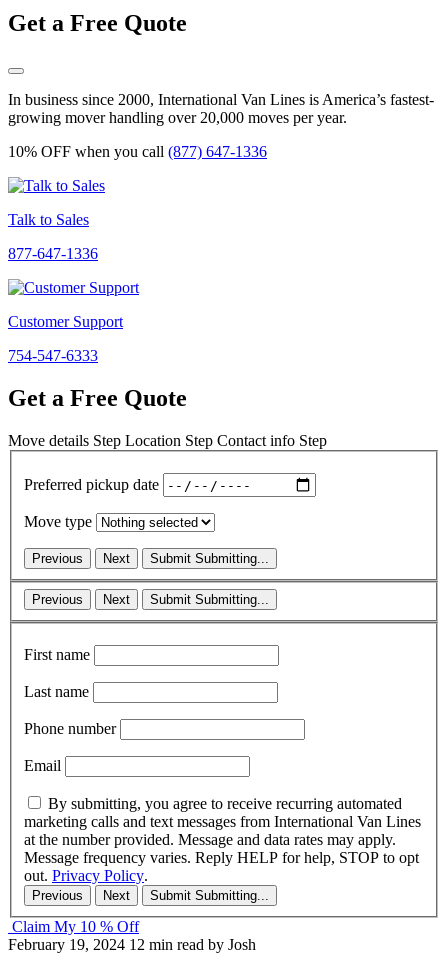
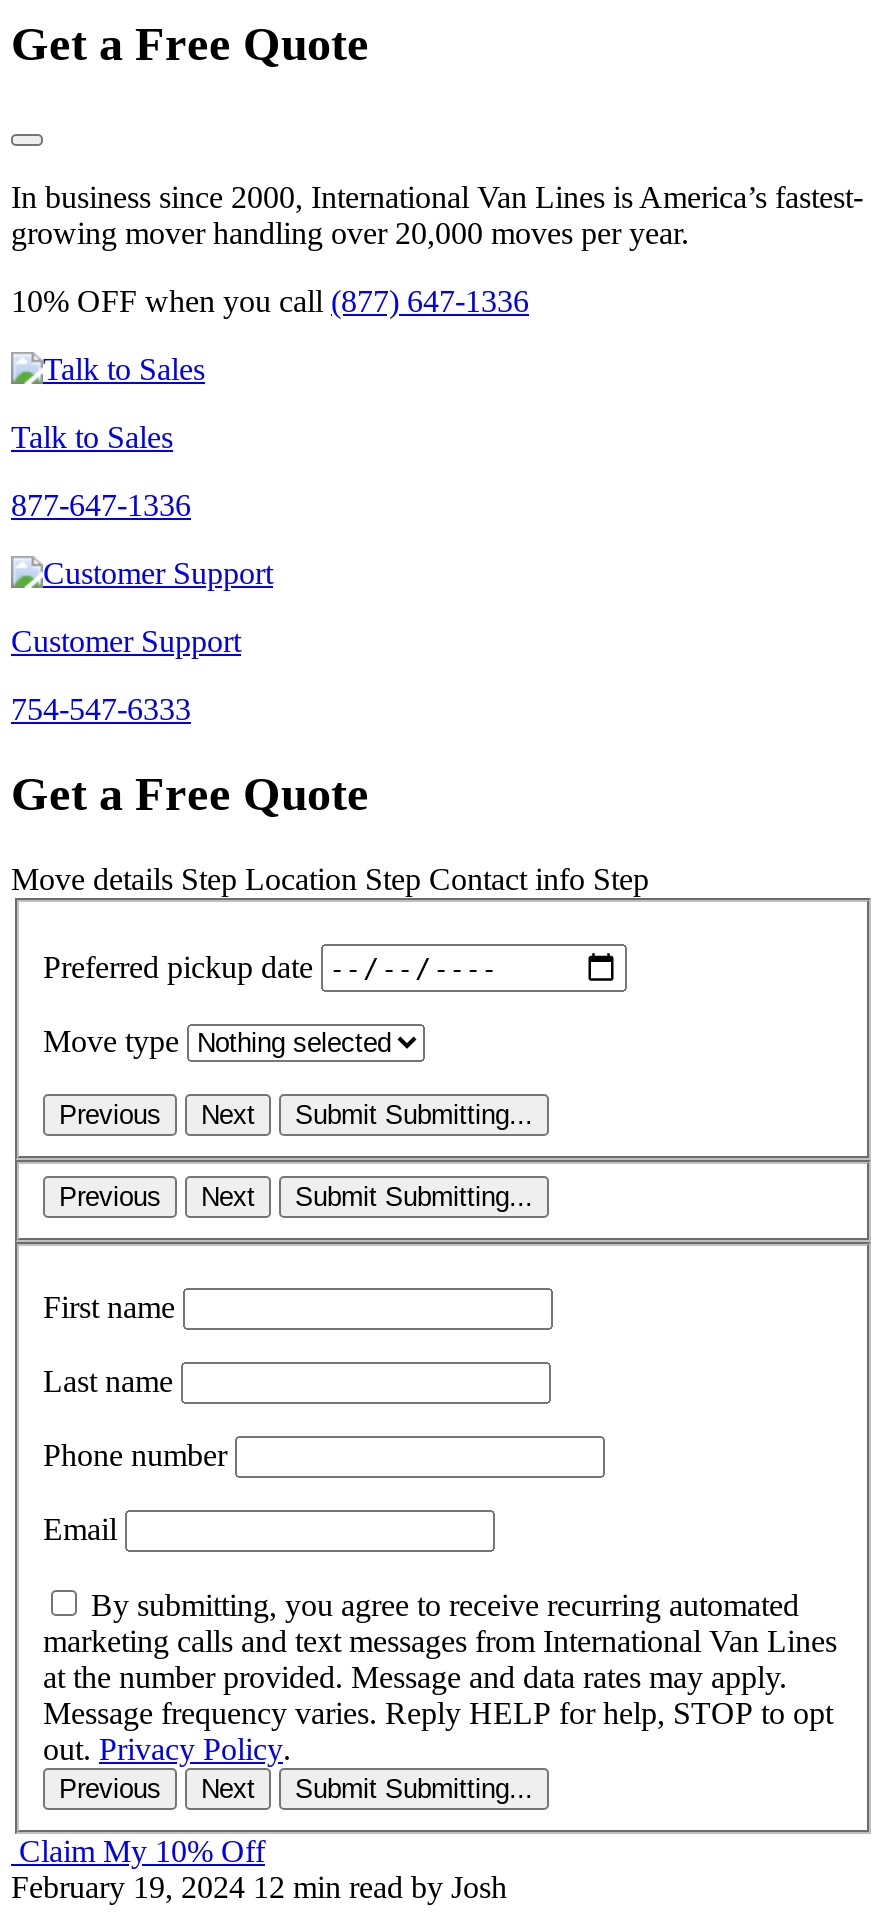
- Claim My 10 % Off
+ Claim My 10% Off
